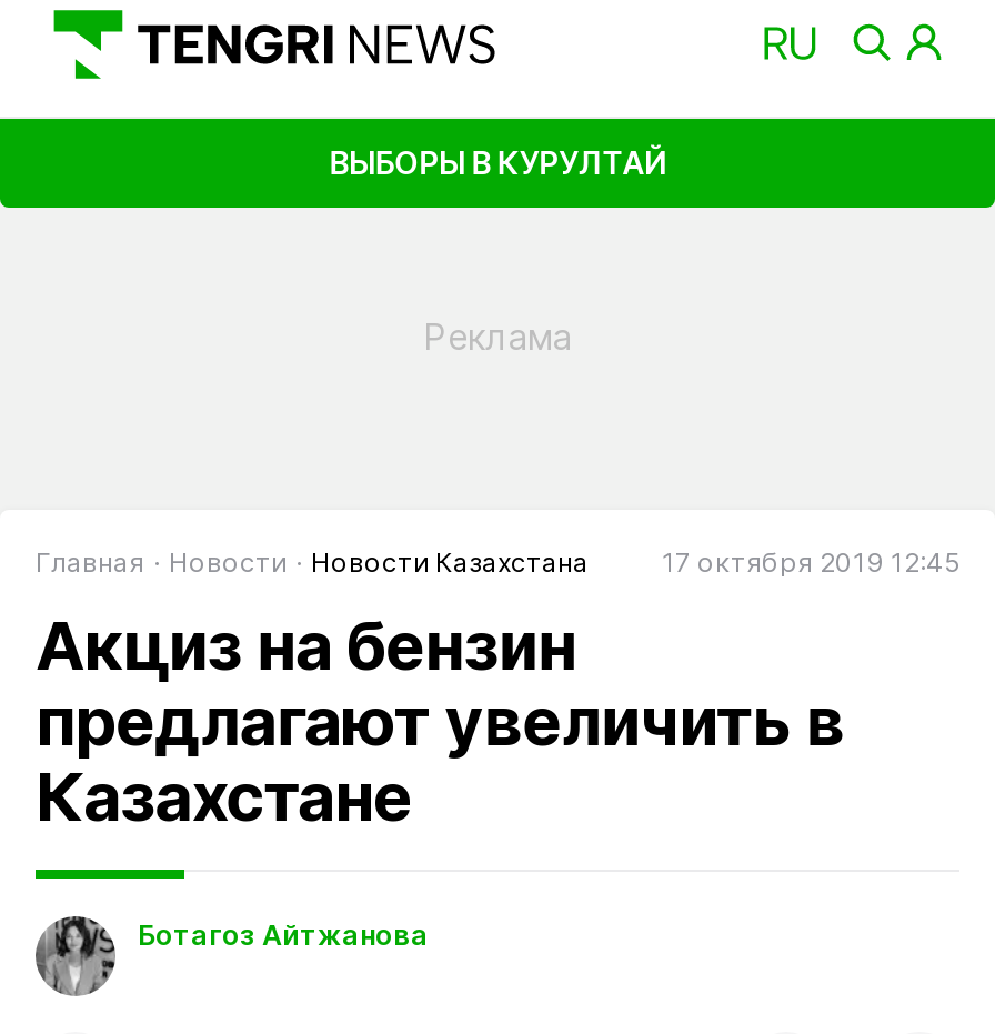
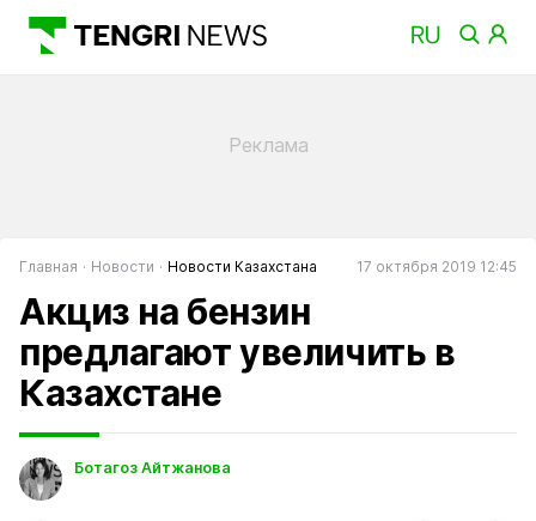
- ВЫБОРЫ В КУРУЛТАЙ
